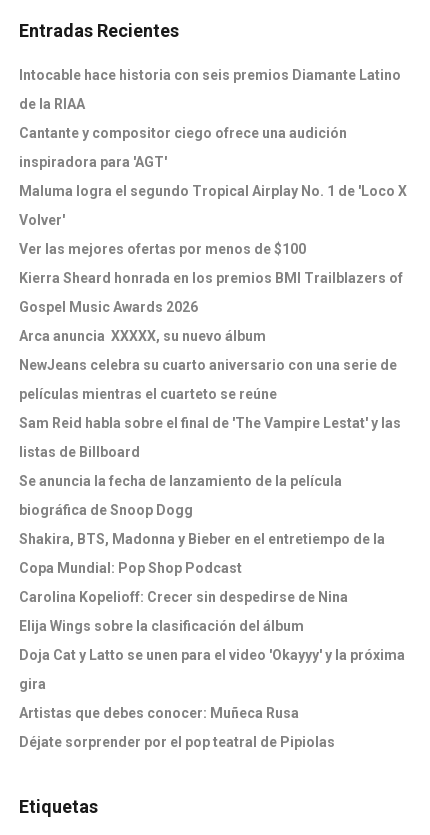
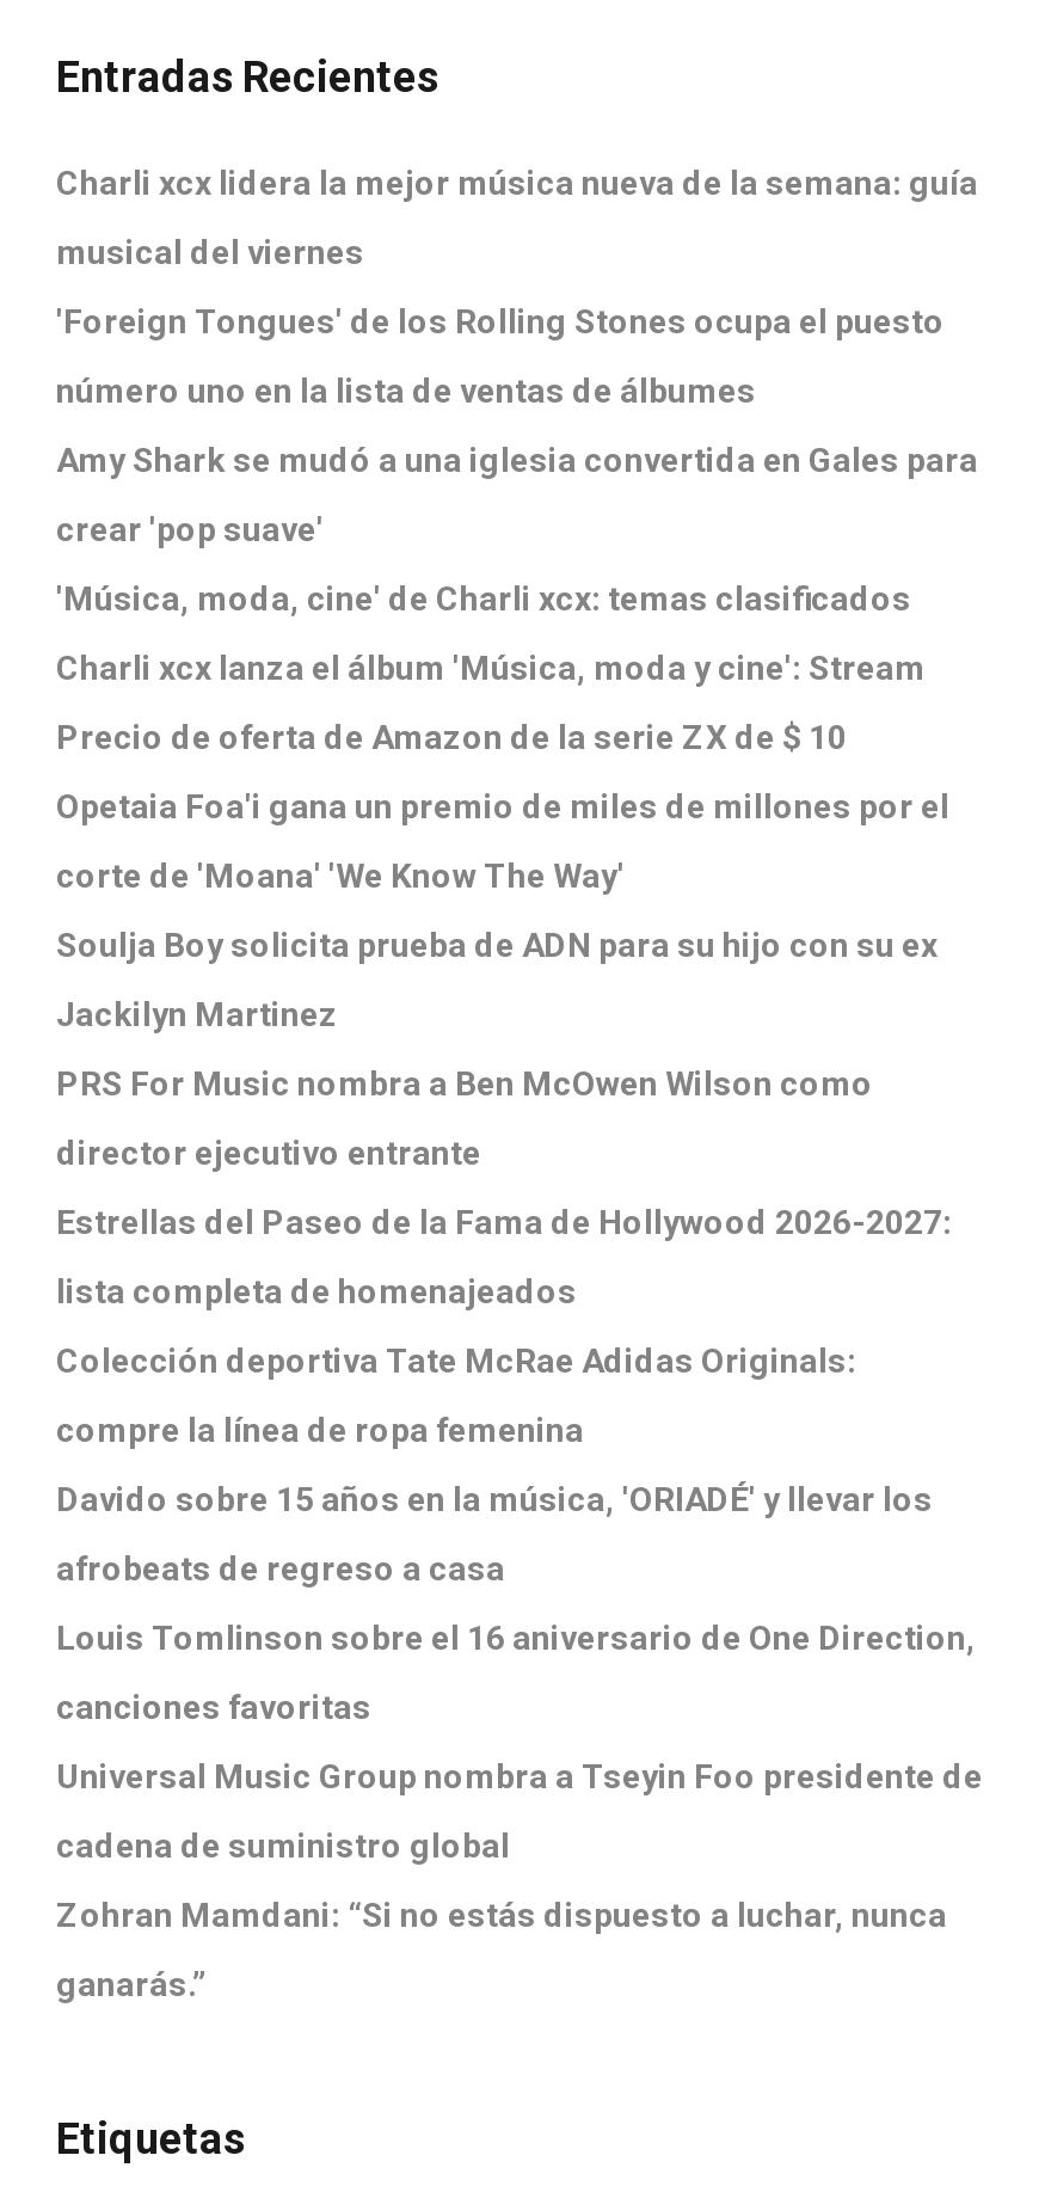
- Intocable hace historia con seis premios Diamante Latino
- de la RIAA
- Cantante y compositor ciego ofrece una audición
- inspiradora para 'AGT'
- Maluma logra el segundo Tropical Airplay No. 1 de 'Loco X
- Volver'
- Ver las mejores ofertas por menos de $100
- Kierra Sheard honrada en los premios BMI Trailblazers of
- Gospel Music Awards 2026
- Arca anuncia XXXXX, su nuevo álbum
- NewJeans celebra su cuarto aniversario con una serie de
- películas mientras el cuarteto se reúne
- Sam Reid habla sobre el final de 'The Vampire Lestat' y las
- listas de Billboard
- Se anuncia la fecha de lanzamiento de la película
- biográfica de Snoop Dogg
- Shakira, BTS, Madonna y Bieber en el entretiempo de la
- Copa Mundial: Pop Shop Podcast
- Carolina Kopelioff: Crecer sin despedirse de Nina
- Elija Wings sobre la clasificación del álbum
- Doja Cat y Latto se unen para el video 'Okayyy' y la próxima
- gira
- Artistas que debes conocer: Muñeca Rusa
- Déjate sorprender por el pop teatral de Pipiolas
+ Charli xcx lidera la mejor música nueva de la semana: guía
+ musical del viernes
+ 'Foreign Tongues' de los Rolling Stones ocupa el puesto
+ número uno en la lista de ventas de álbumes
+ Amy Shark se mudó a una iglesia convertida en Gales para
+ crear 'pop suave'
+ 'Música, moda, cine' de Charli xcx: temas clasificados
+ Charli xcx lanza el álbum 'Música, moda y cine': Stream
+ Precio de oferta de Amazon de la serie ZX de $ 10
+ Opetaia Foa'i gana un premio de miles de millones por el
+ corte de 'Moana' 'We Know The Way'
+ Soulja Boy solicita prueba de ADN para su hijo con su ex
+ Jackilyn Martinez
+ PRS For Music nombra a Ben McOwen Wilson como
+ director ejecutivo entrante
+ Estrellas del Paseo de la Fama de Hollywood 2026-2027:
+ lista completa de homenajeados
+ Colección deportiva Tate McRae Adidas Originals:
+ compre la línea de ropa femenina
+ Davido sobre 15 años en la música, 'ORIADÉ' y llevar los
+ afrobeats de regreso a casa
+ Louis Tomlinson sobre el 16 aniversario de One Direction,
+ canciones favoritas
+ Universal Music Group nombra a Tseyin Foo presidente de
+ cadena de suministro global
+ Zohran Mamdani: “Si no estás dispuesto a luchar, nunca
+ ganarás.”
